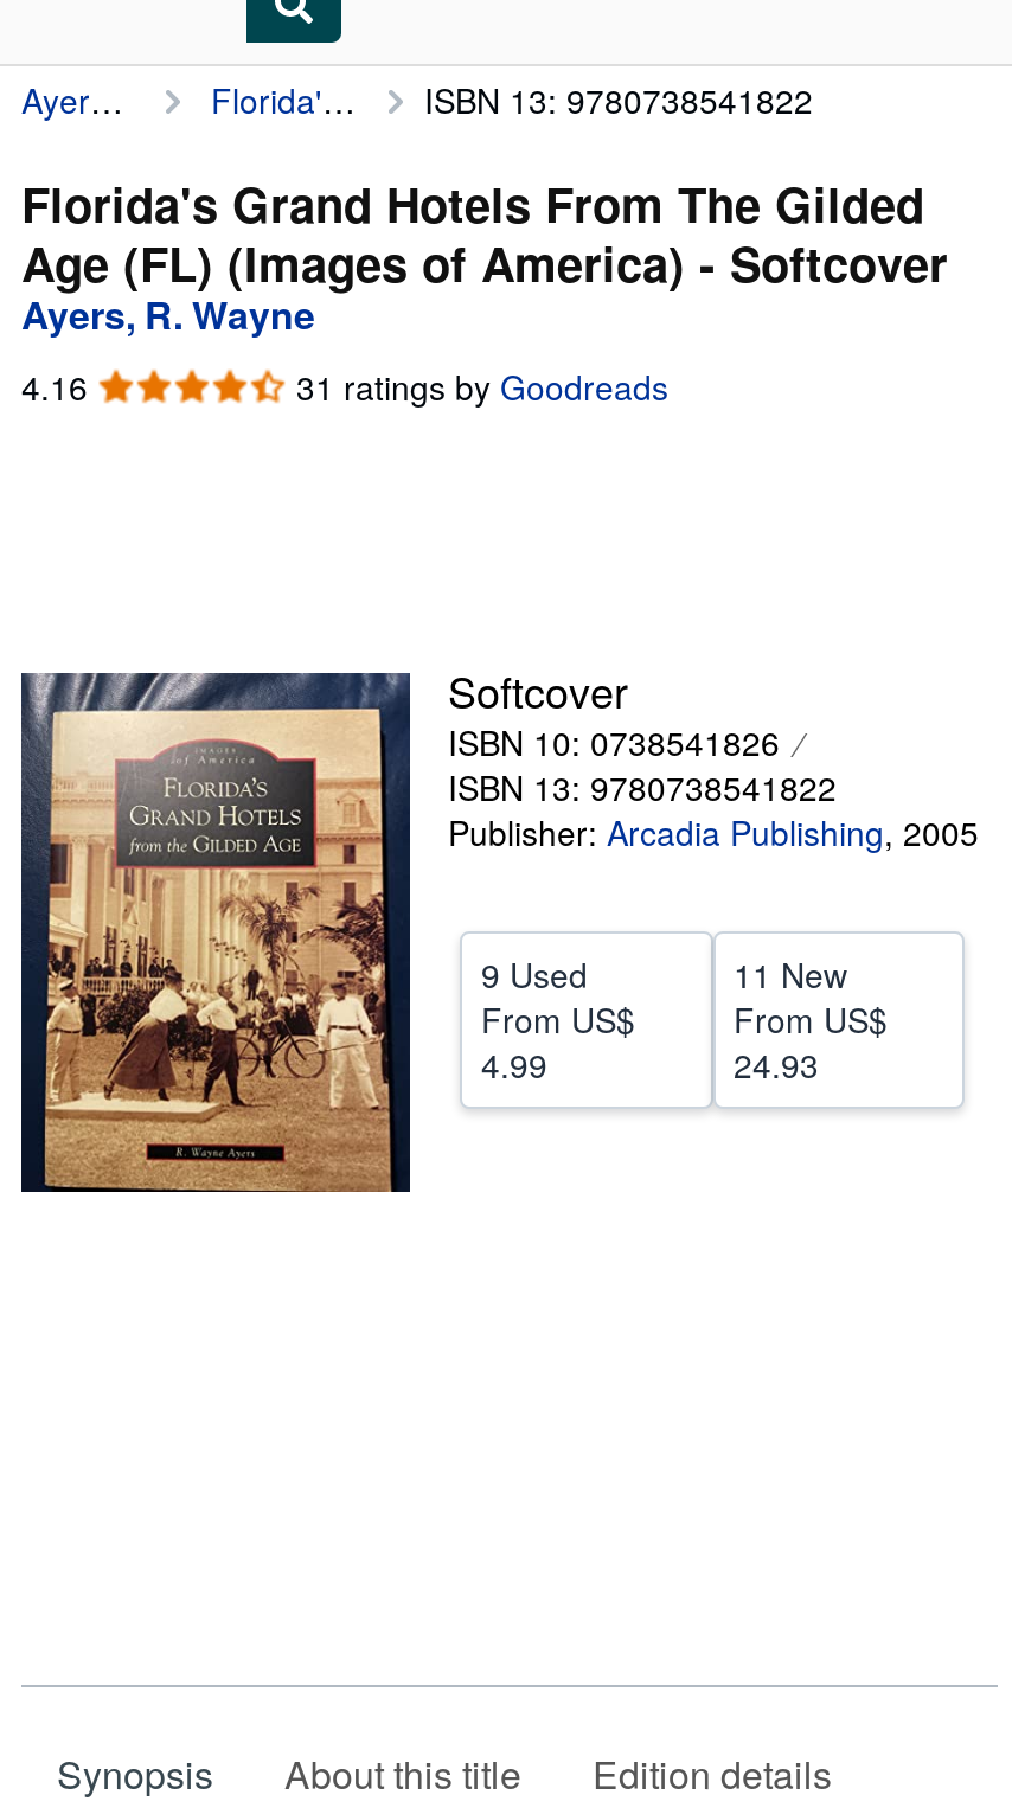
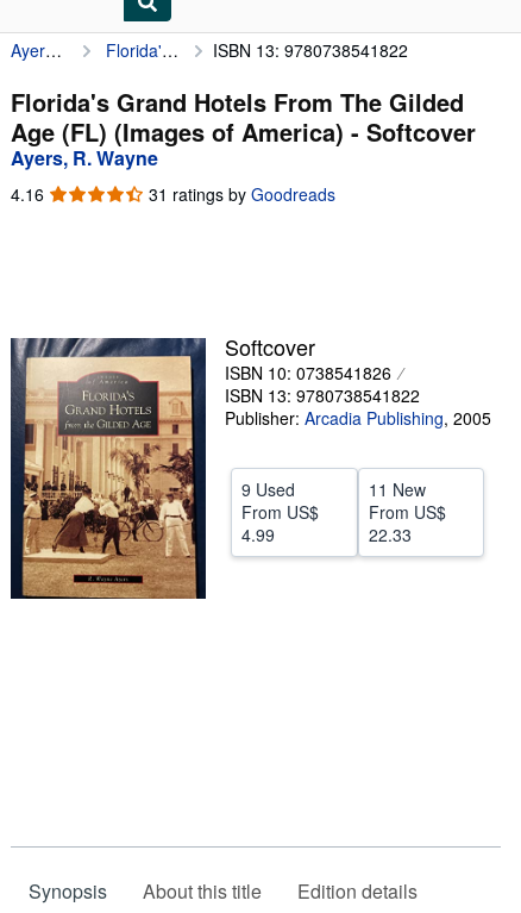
- 24.93
+ 22.33
